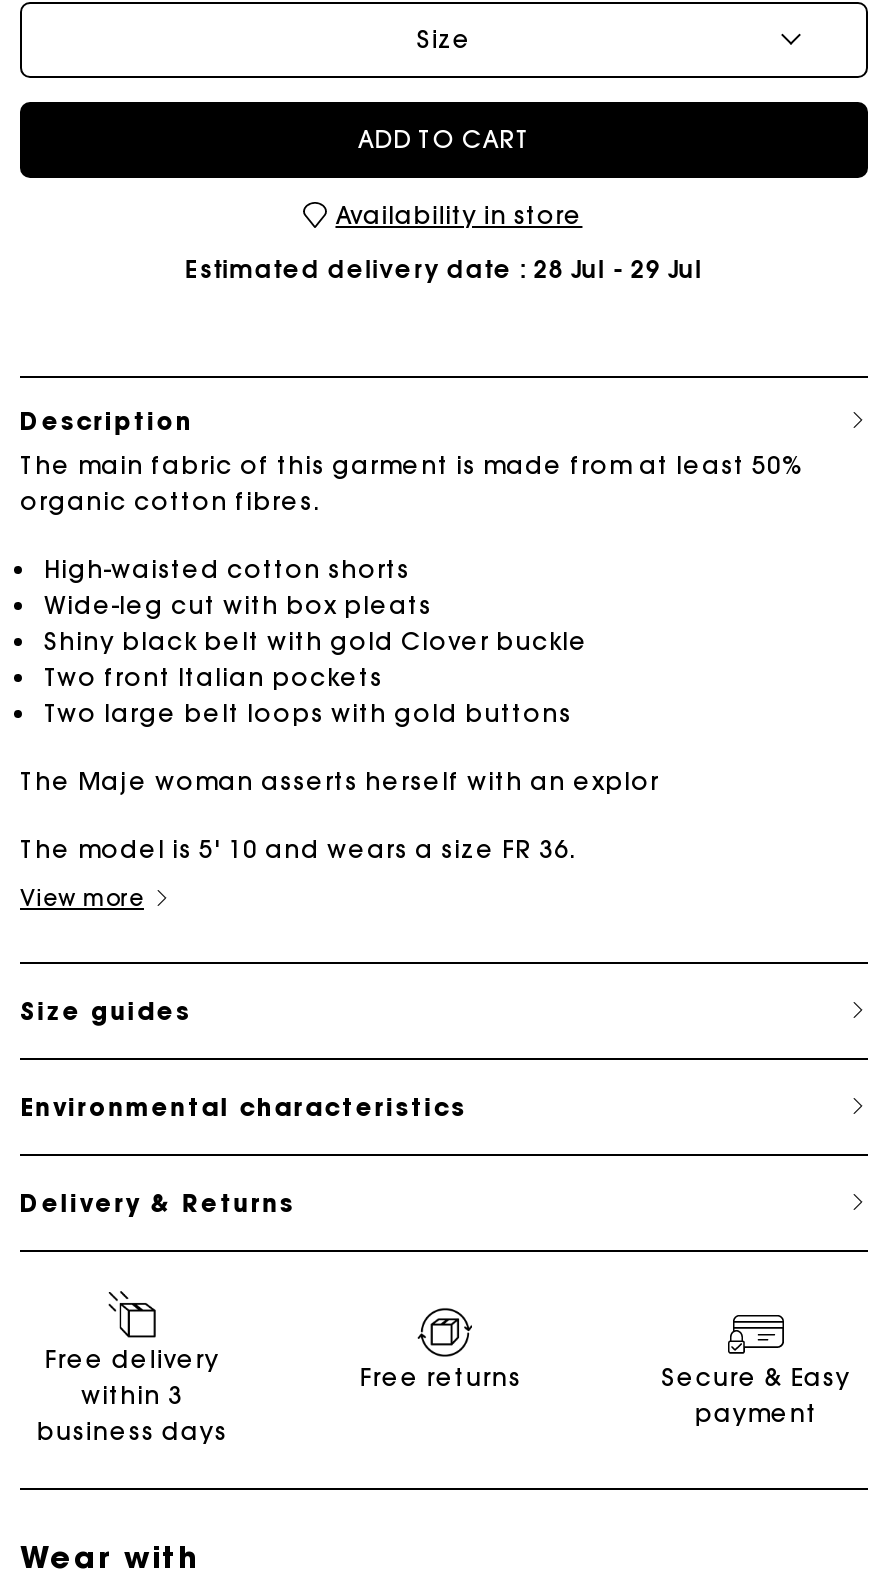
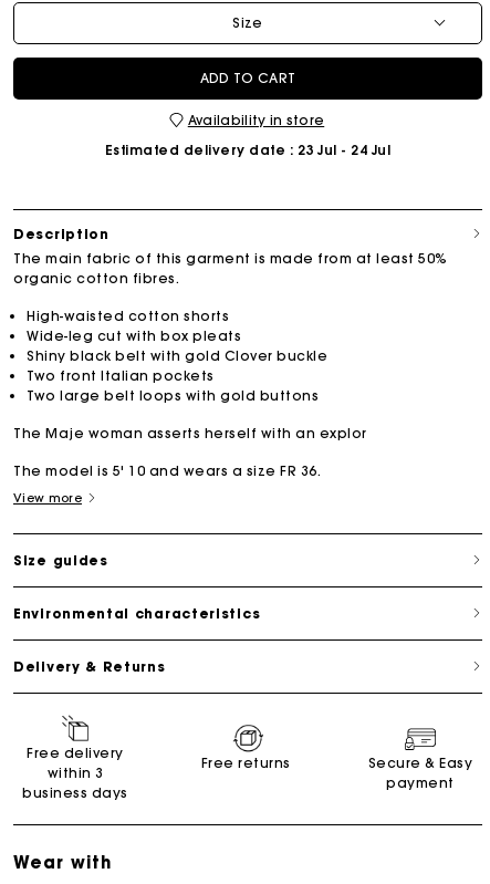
- Estimated delivery date: 28 Jul - 29 Jul
+ Estimated delivery date: 23 Jul - 24 Jul
